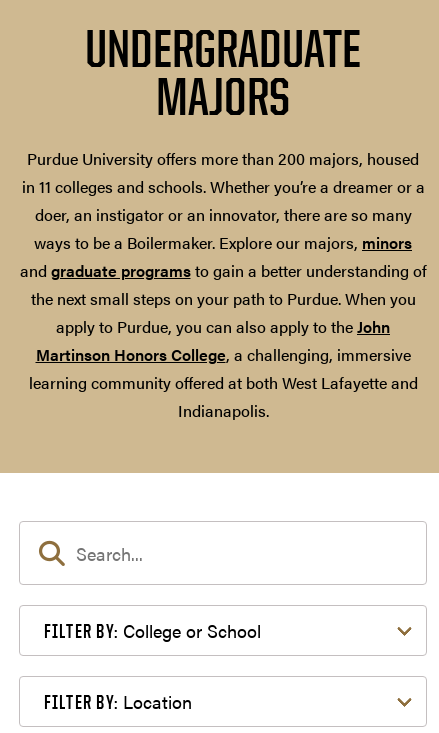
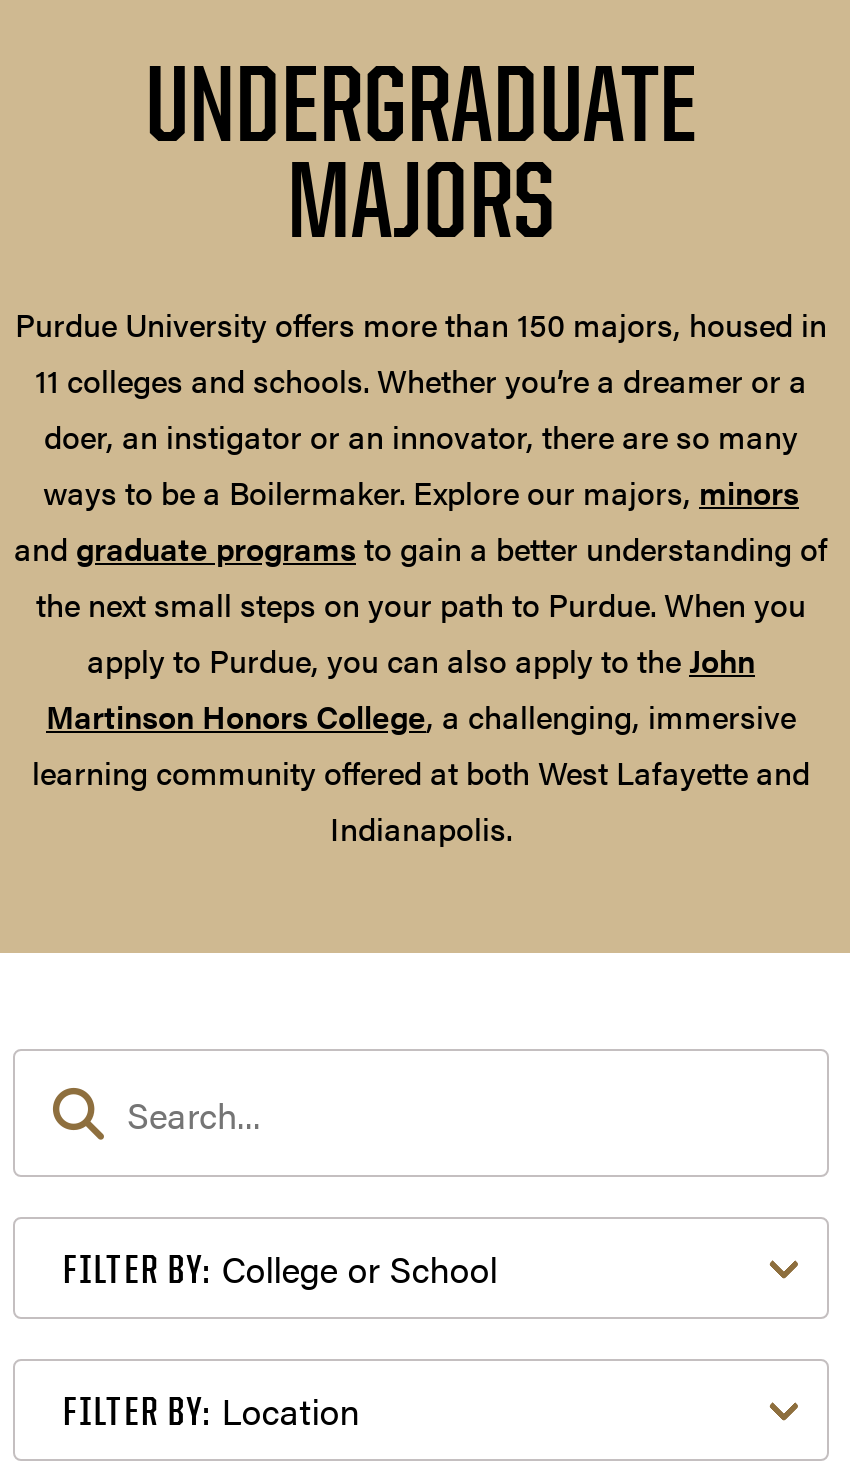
- Purdue University offers more than 200 majors, housed
- in 11 colleges and schools. Whether you’re a dreamer or a
+ Purdue University offers more than 150 majors, housed in
+ 11 colleges and schools. Whether you’re a dreamer or a
